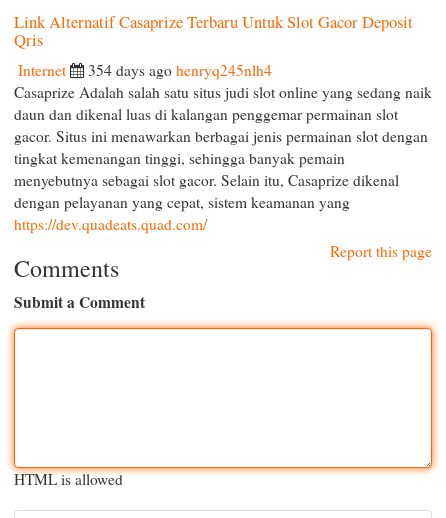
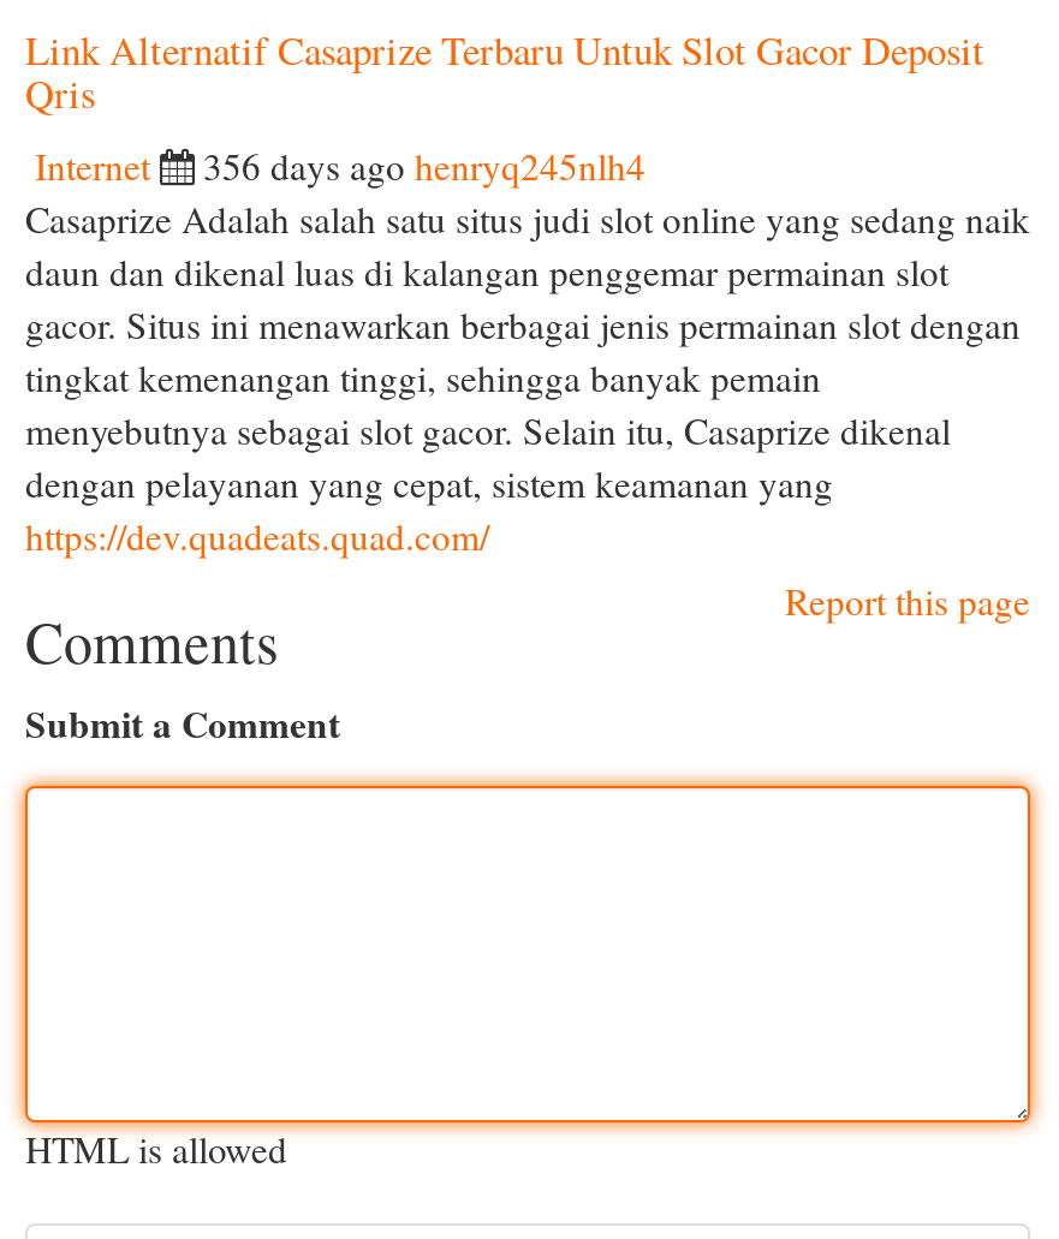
- 354 days ago henryq245nlh4
+ 356 days ago henryq245nlh4
